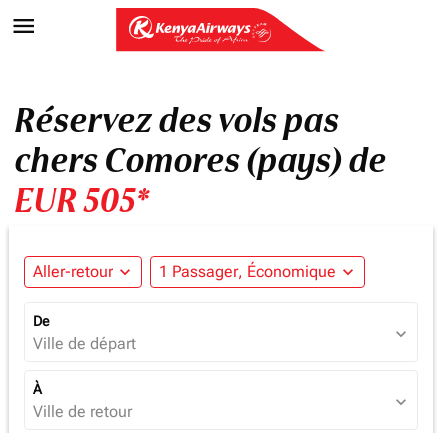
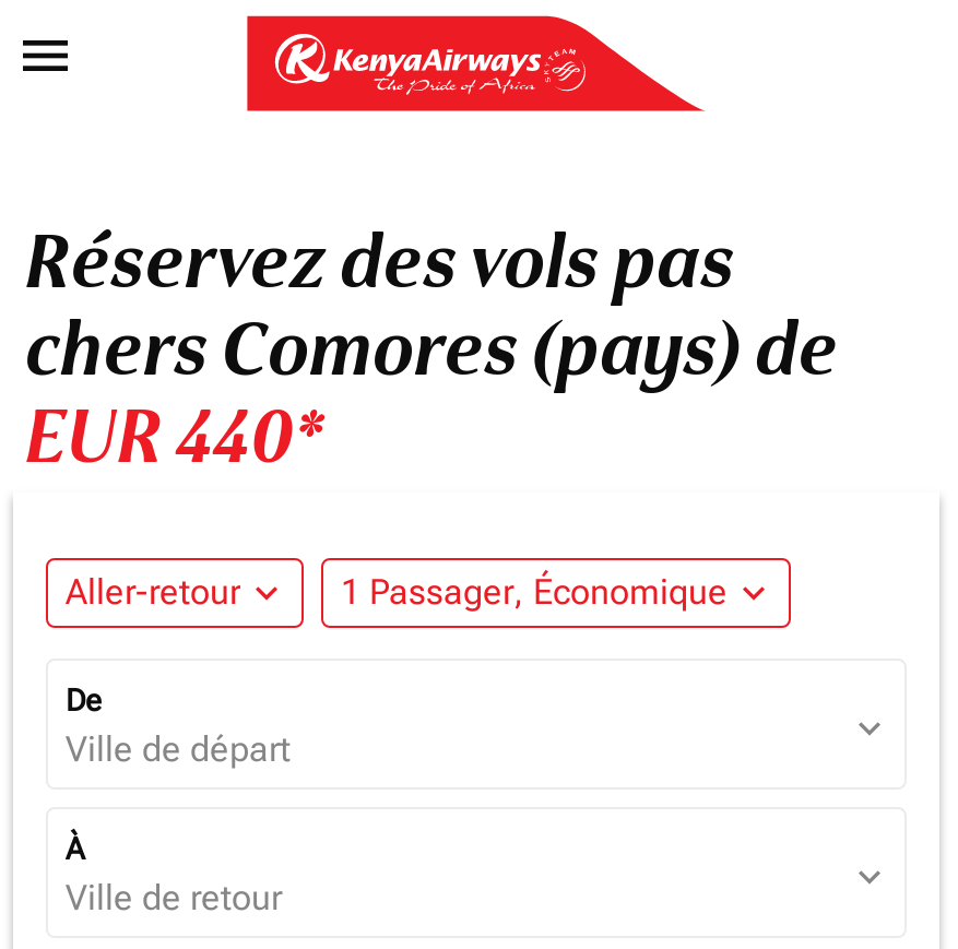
- EUR 505*
+ EUR 440*
